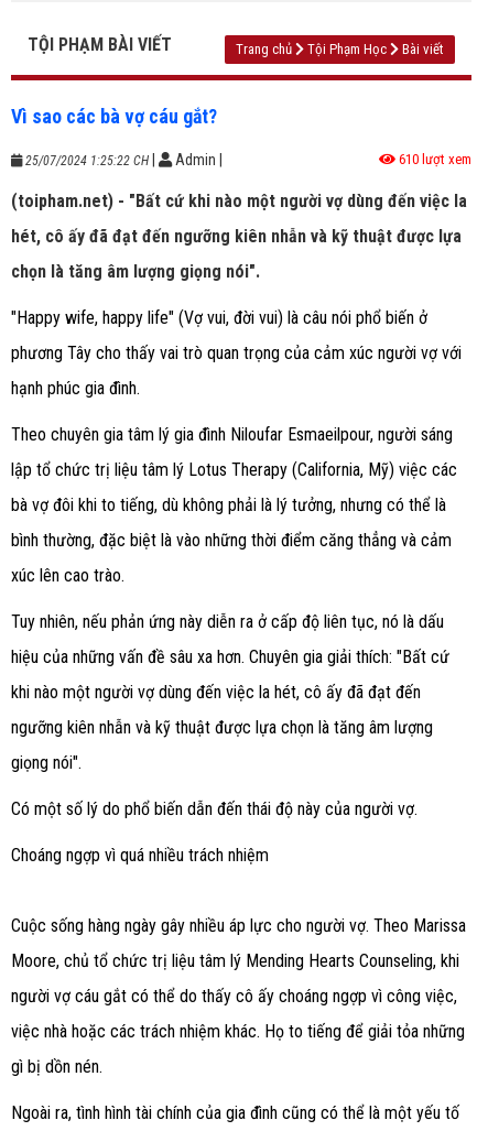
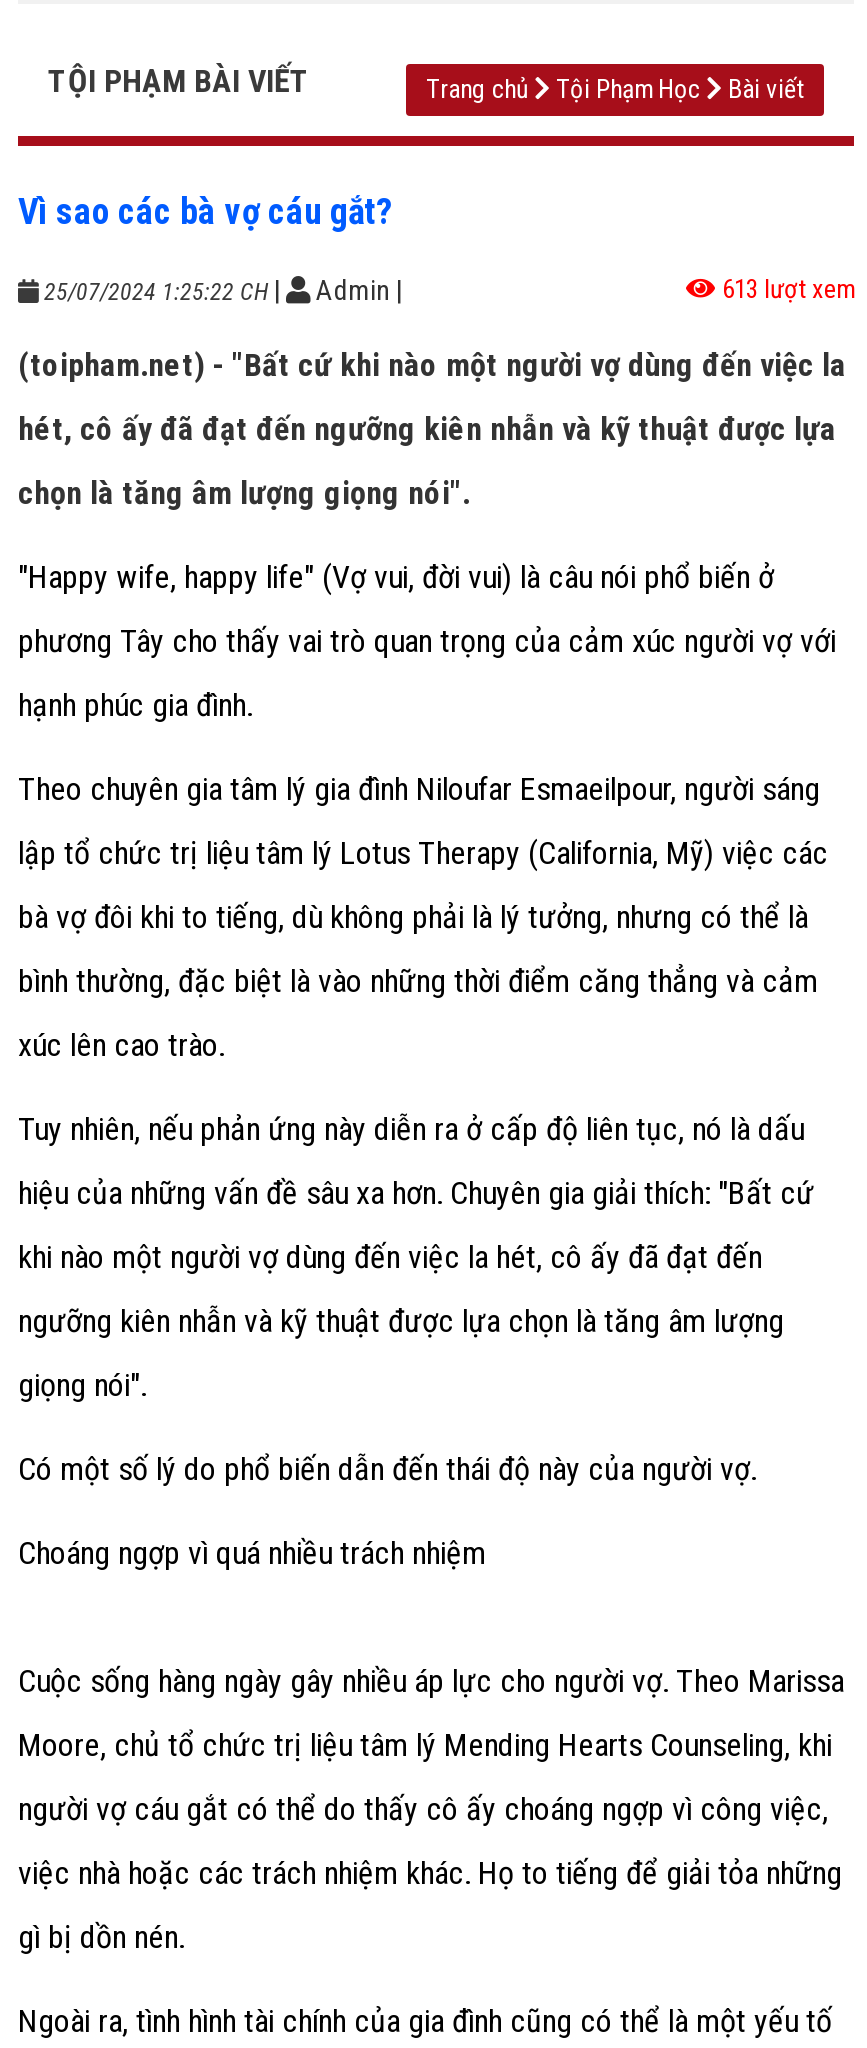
- 610 lượt xem
+ 613 lượt xem
